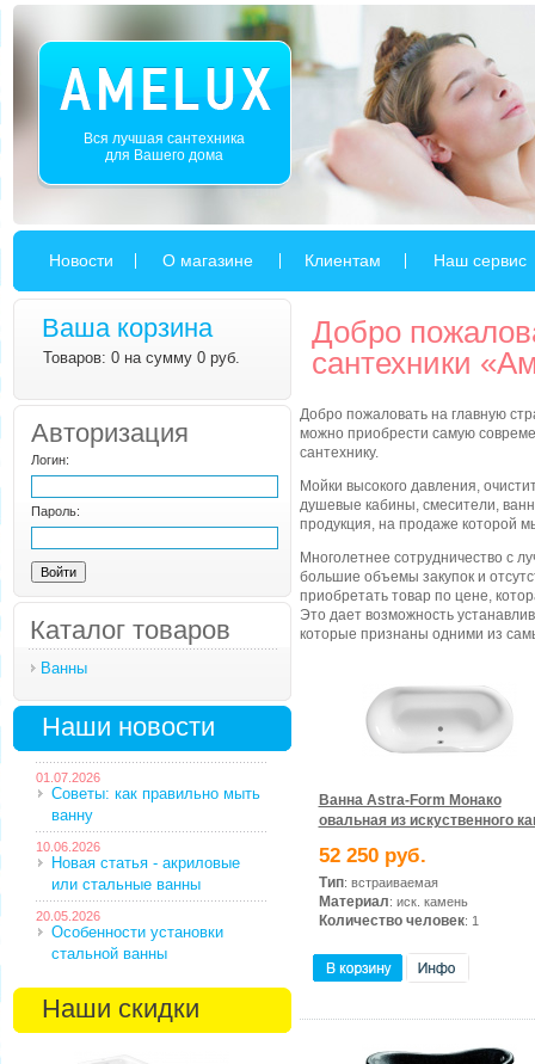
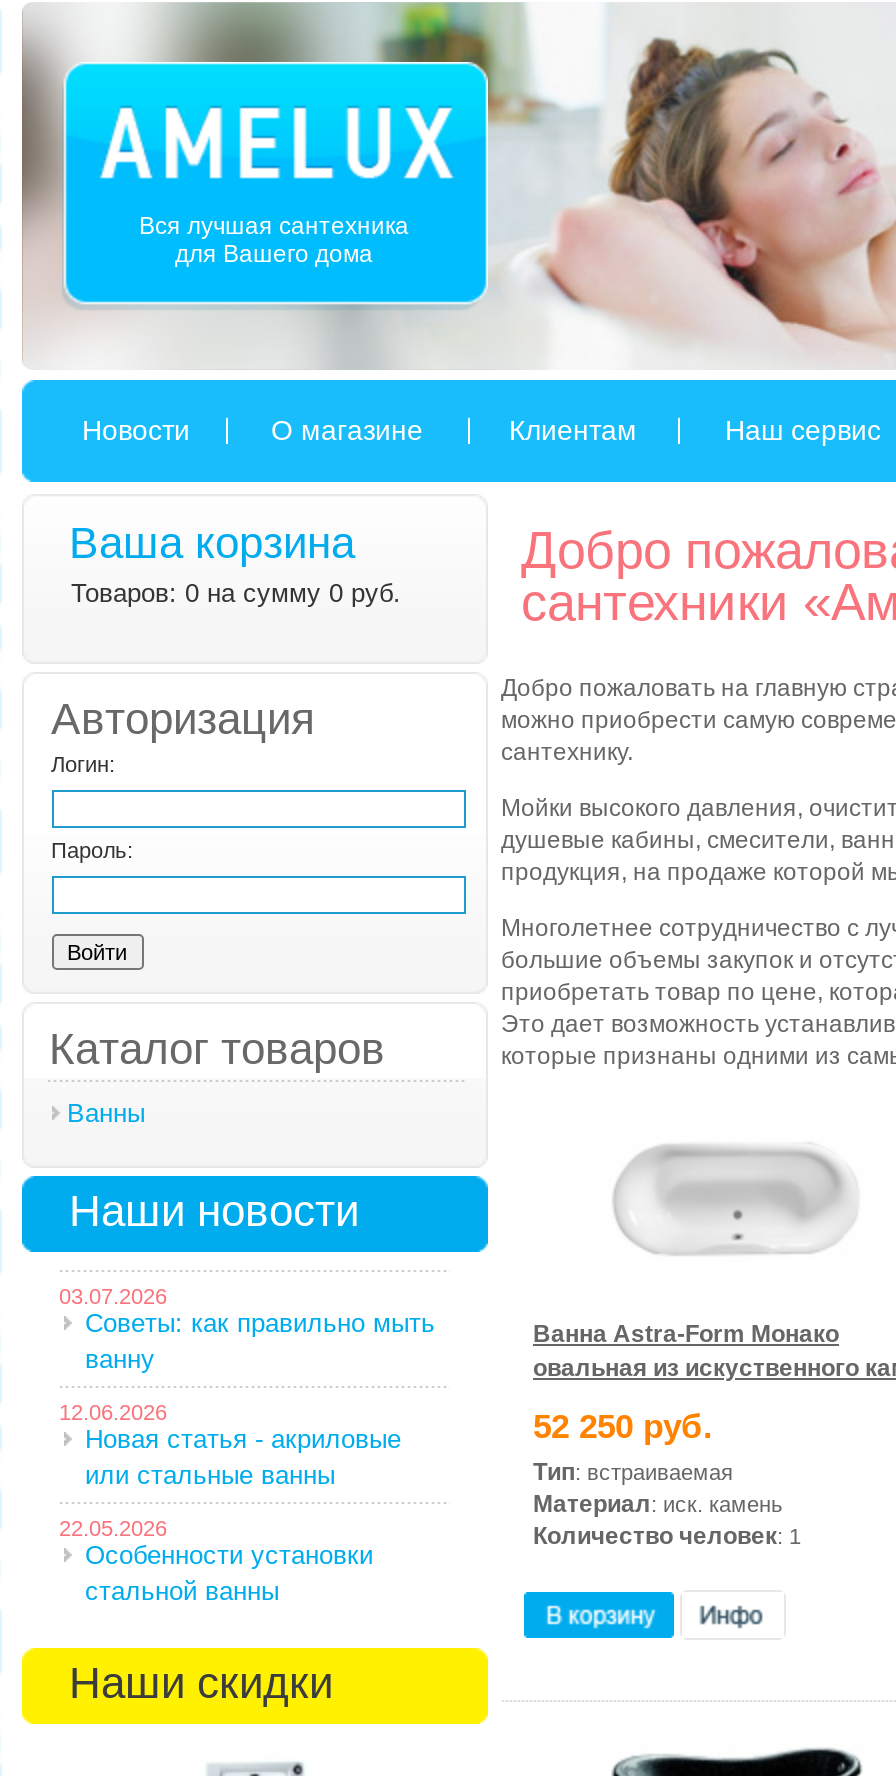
- 01.07.2026
+ 03.07.2026

- 10.06.2026
+ 12.06.2026

- 20.05.2026
+ 22.05.2026
